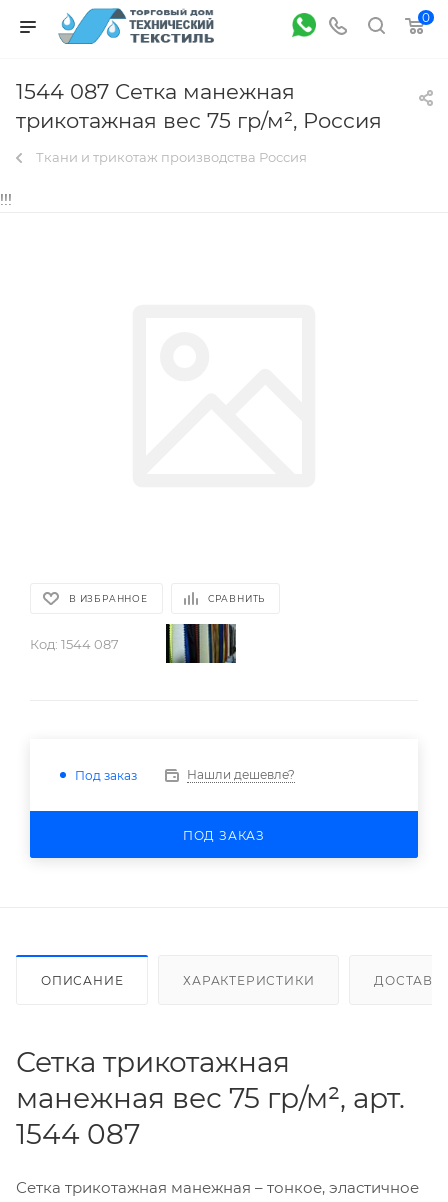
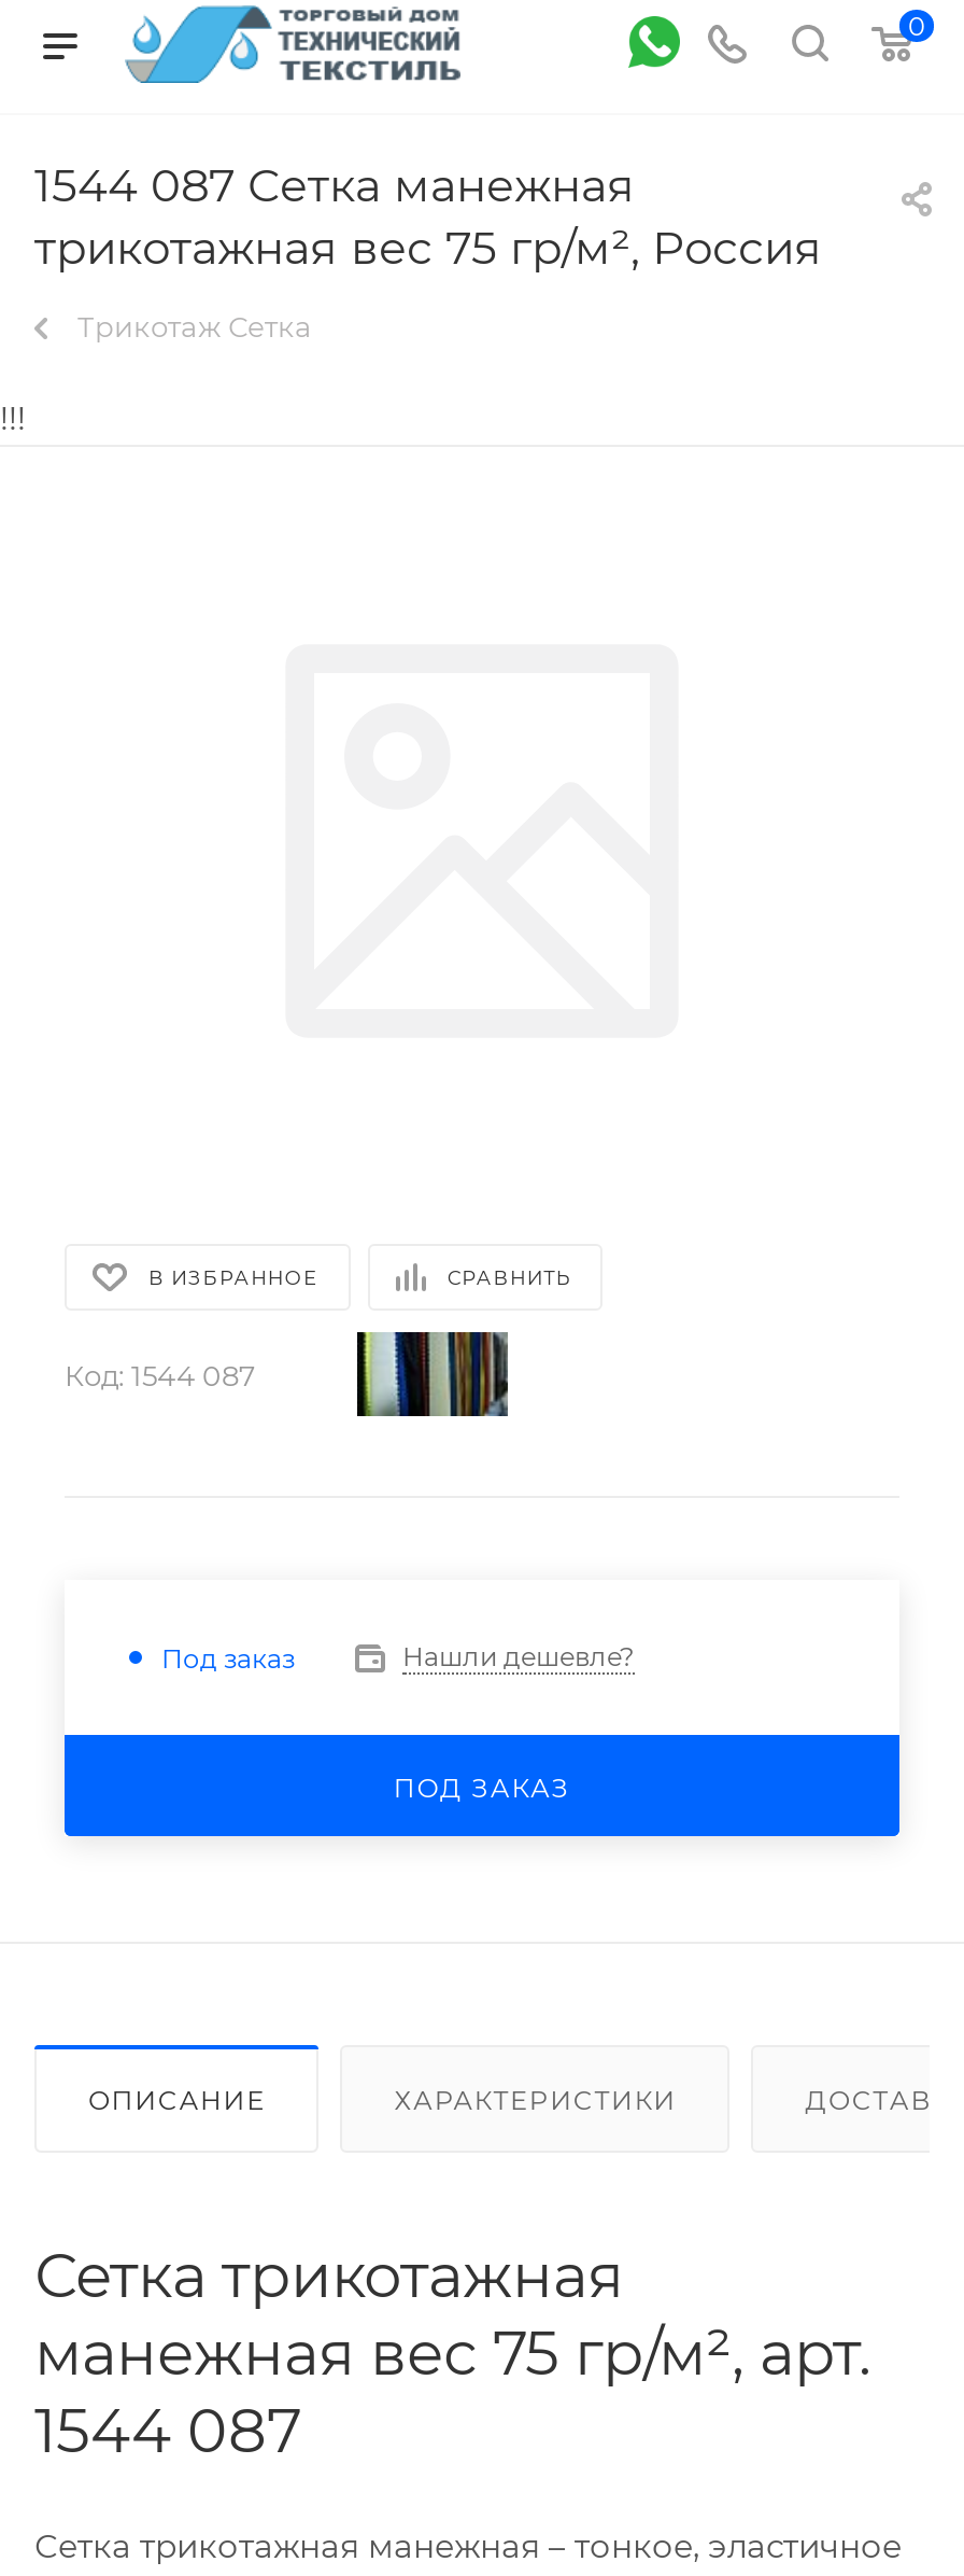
- Ткани и трикотаж производства Россия
+ Трикотаж Сетка
